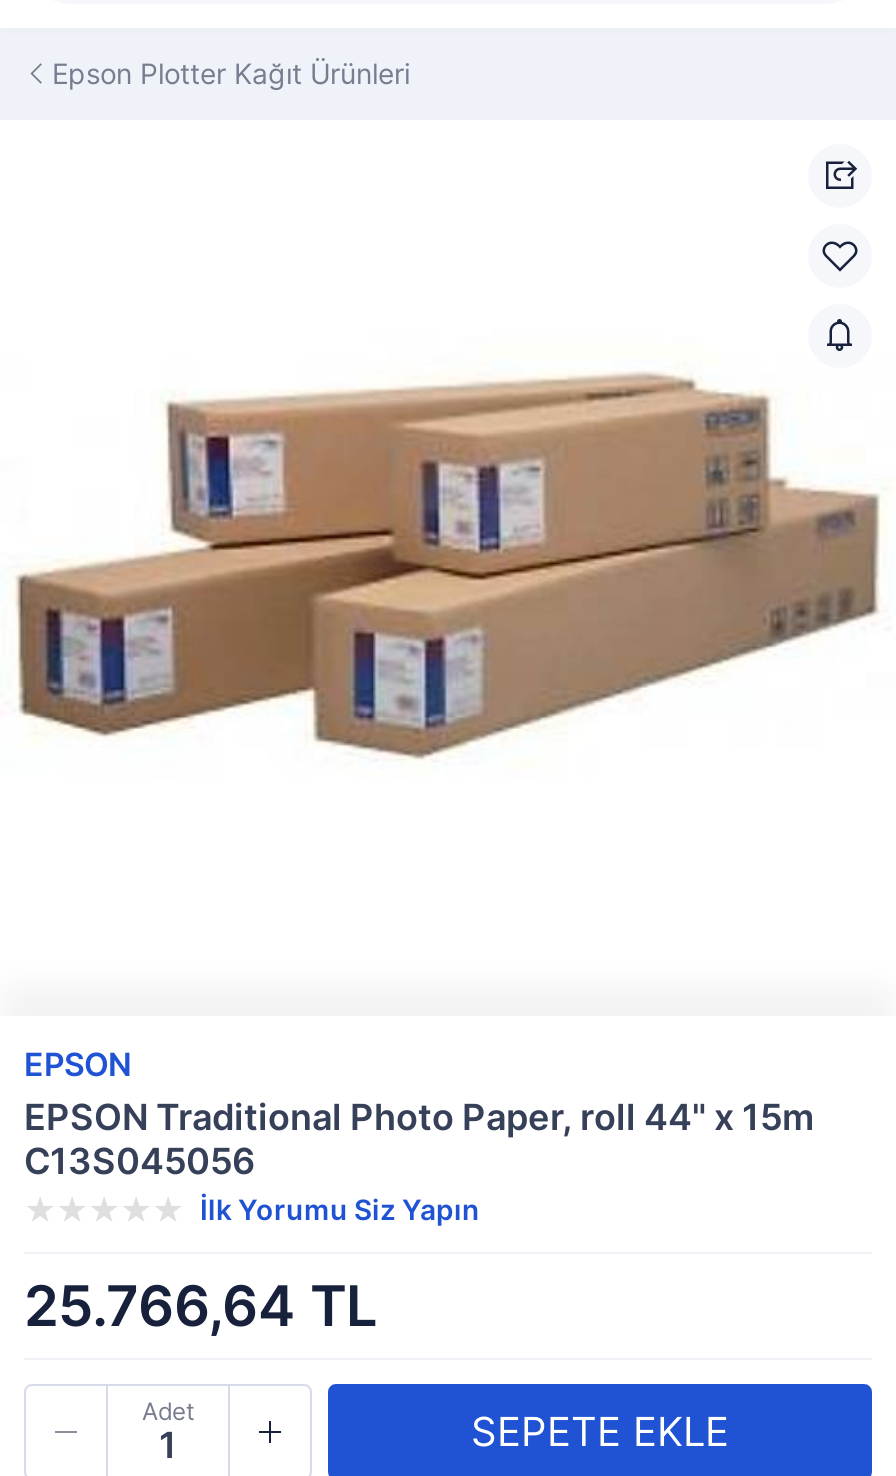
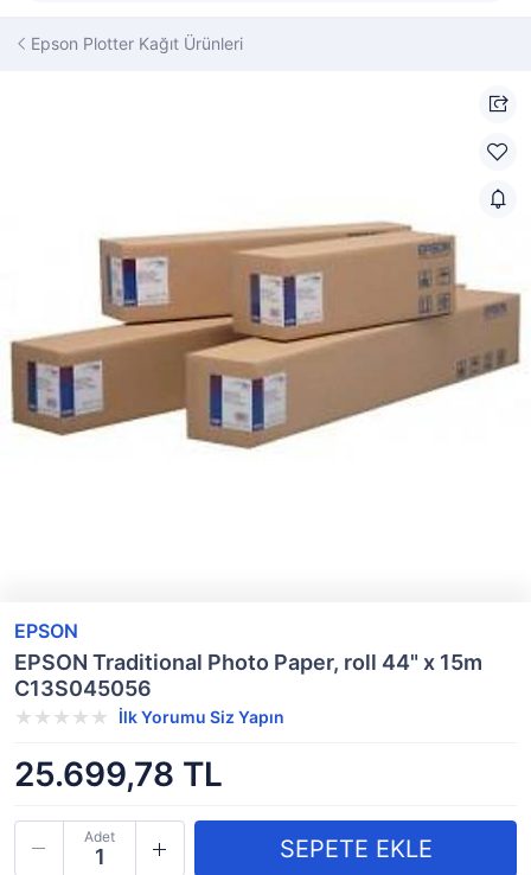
- 25.766,64 TL
+ 25.699,78 TL
